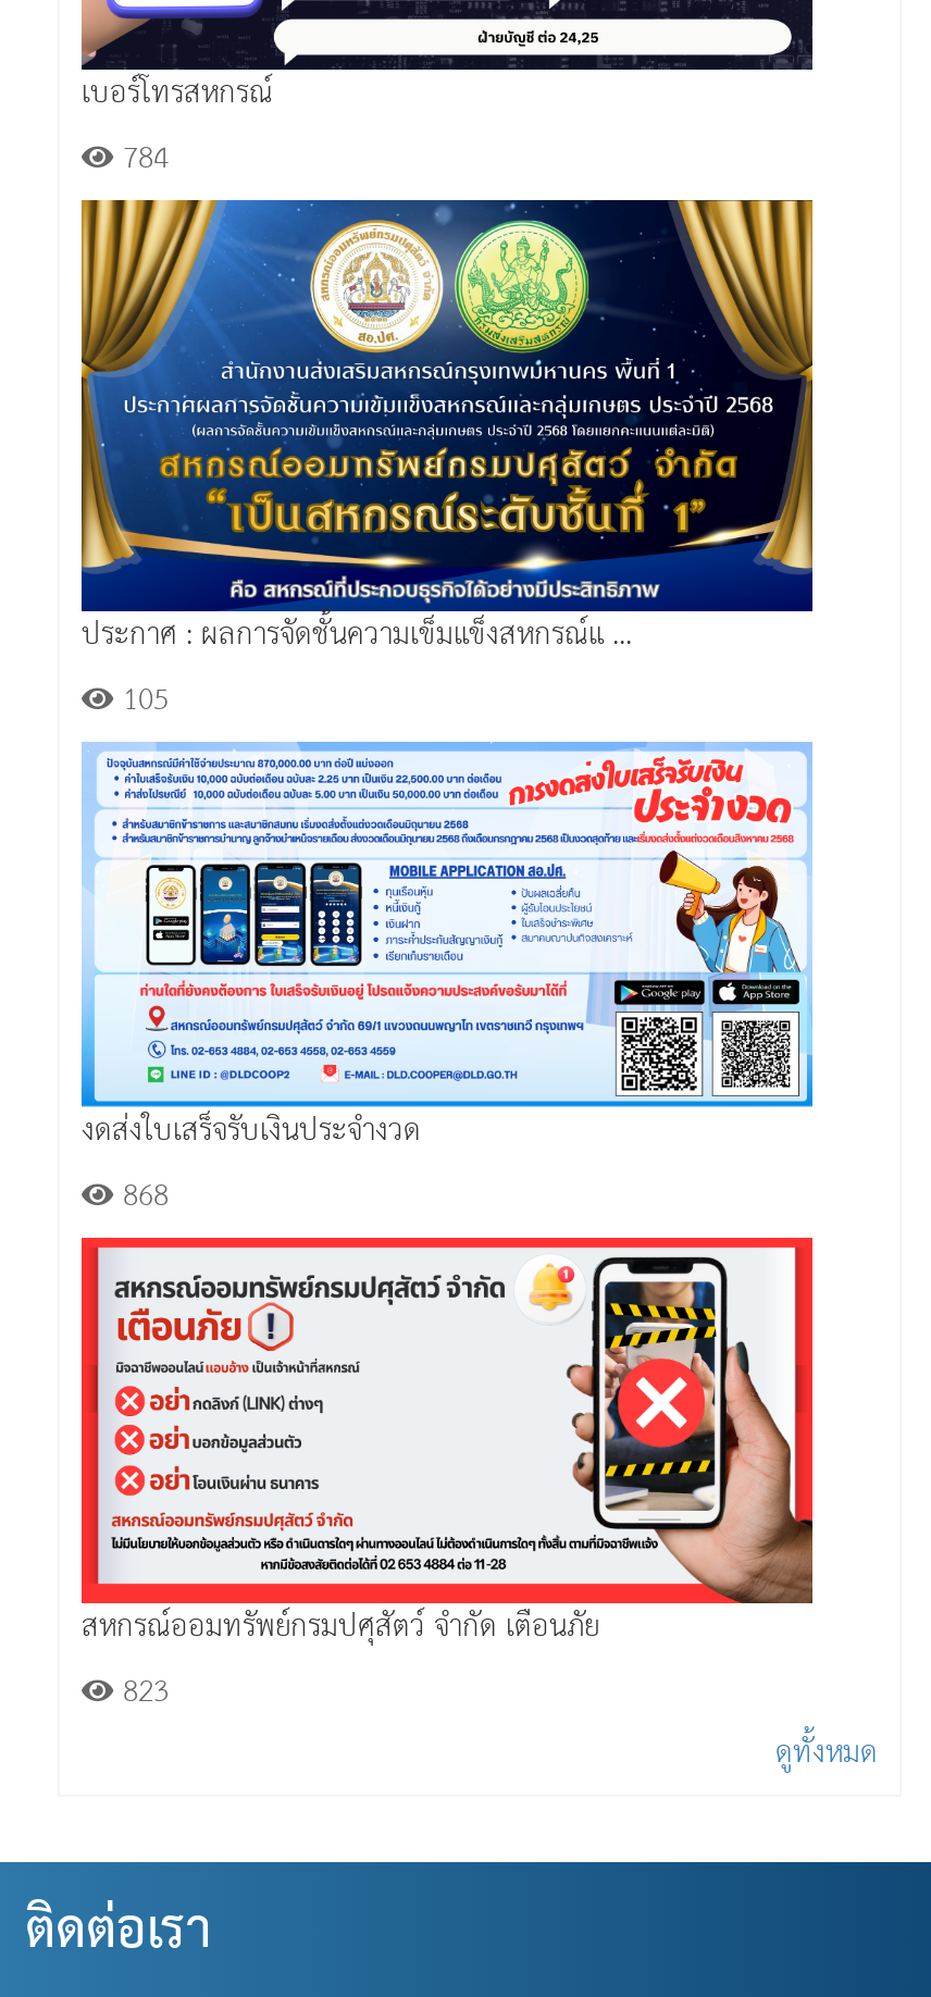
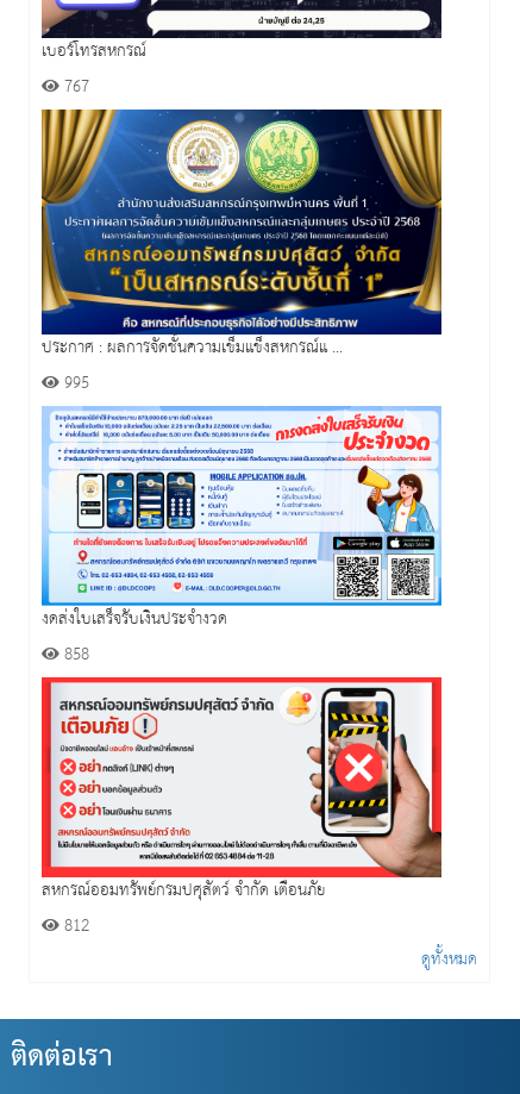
- 784
+ 767

- 105
+ 995

- 868
+ 858

- 823
+ 812
